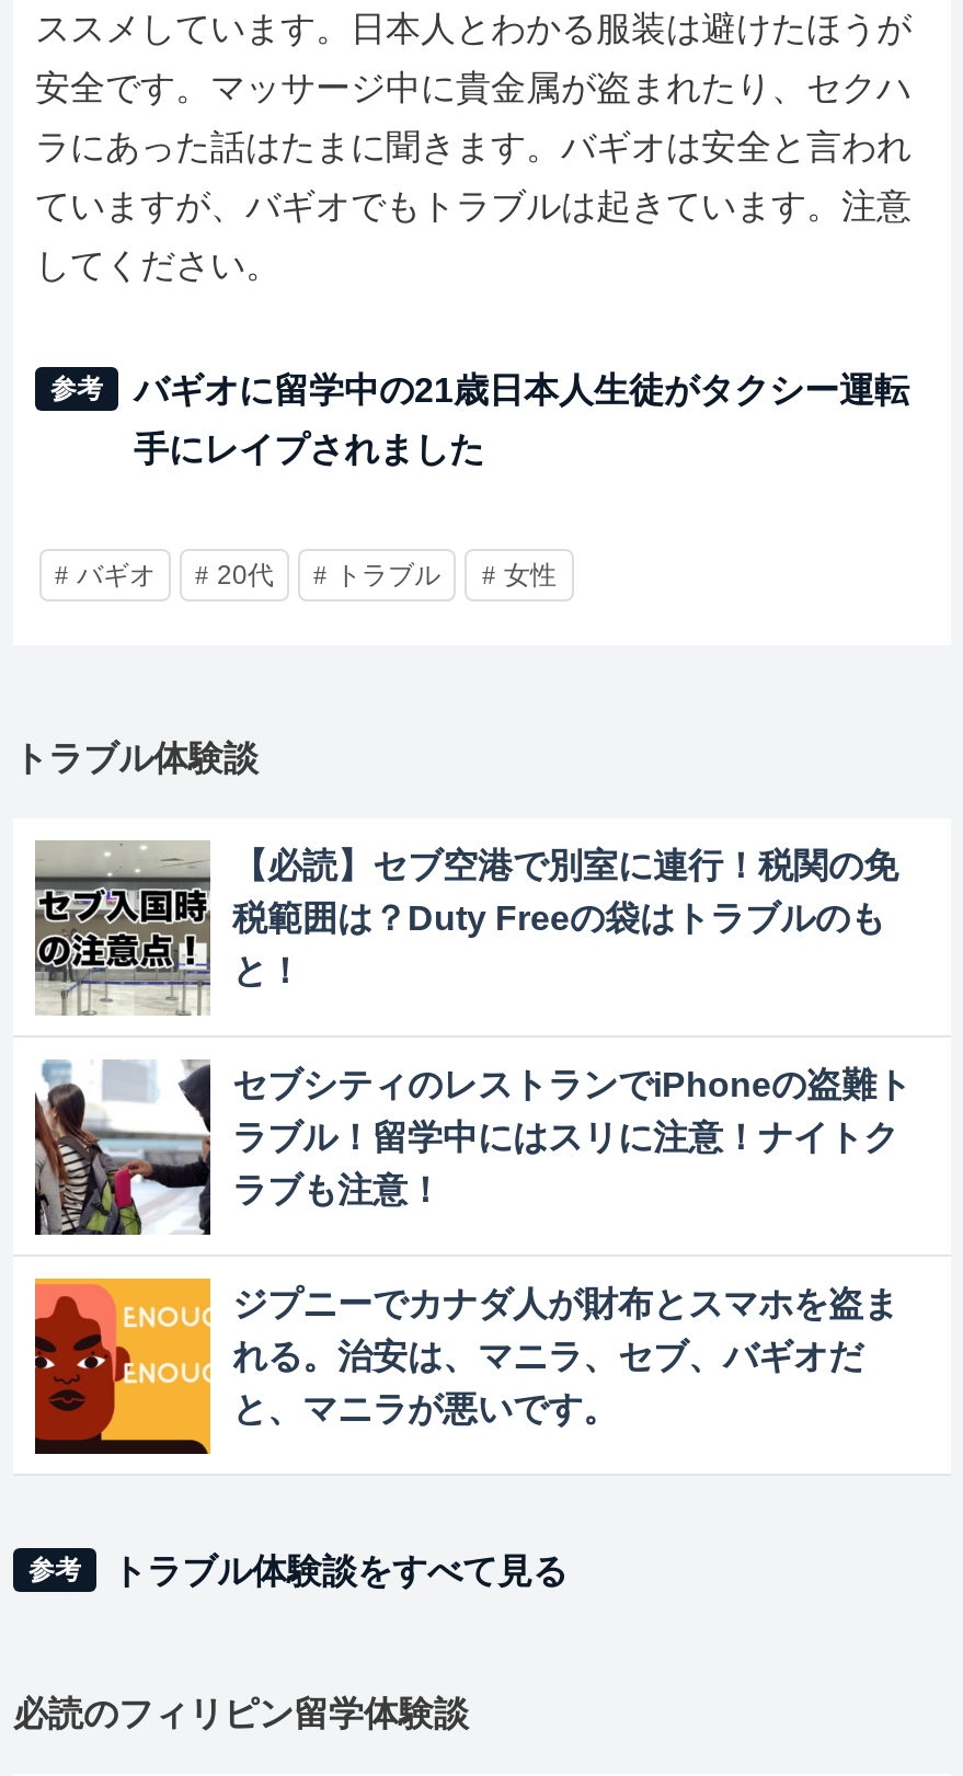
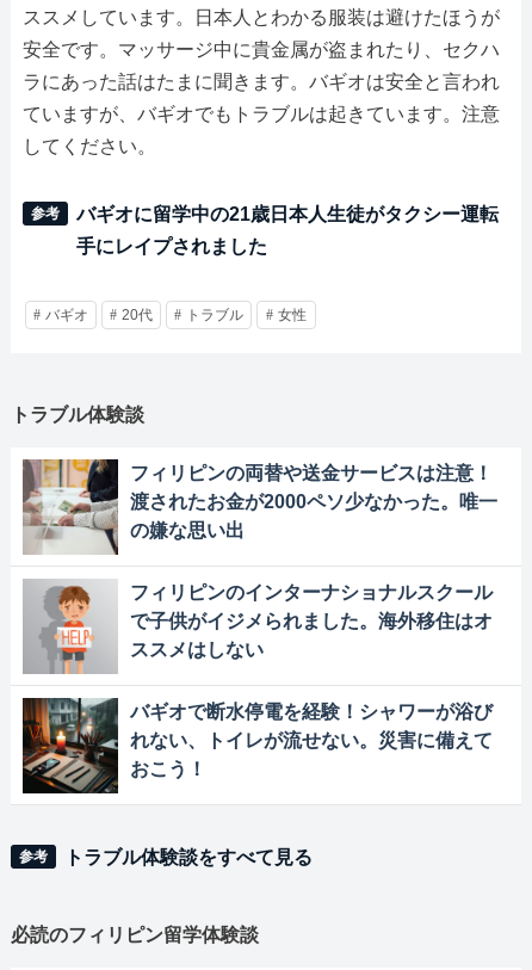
- [image]
- 【必読】セブ空港で別室に連行！税関の免
- 税範囲は？Duty Freeの袋はトラブルのも
- と！
+ [image]
+ フィリピンの両替や送金サービスは注意！
+ 渡されたお金が2000ペソ少なかった。唯一
+ の嫌な思い出

- [image]
- セブシティのレストランでiPhoneの盗難ト
- ラブル！留学中にはスリに注意！ナイトク
- ラブも注意！
+ [image]
+ フィリピンのインターナショナルスクール
+ で子供がイジメられました。海外移住はオ
+ ススメはしない

- [image]
- ジプニーでカナダ人が財布とスマホを盗ま
- れる。治安は、マニラ、セブ、バギオだ
- と、マニラが悪いです。
+ [image]
+ バギオで断水停電を経験！シャワーが浴び
+ れない、トイレが流せない。災害に備えて
+ おこう！
